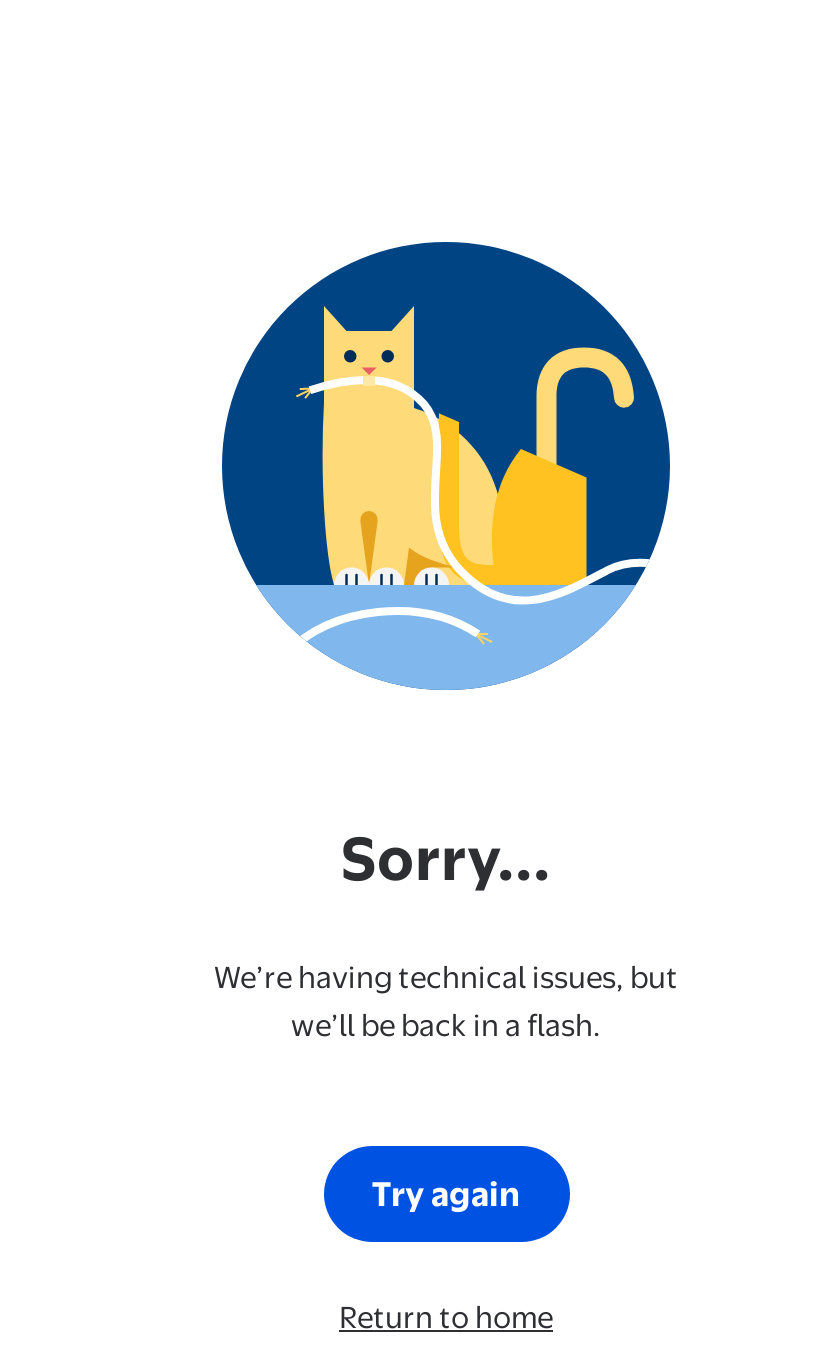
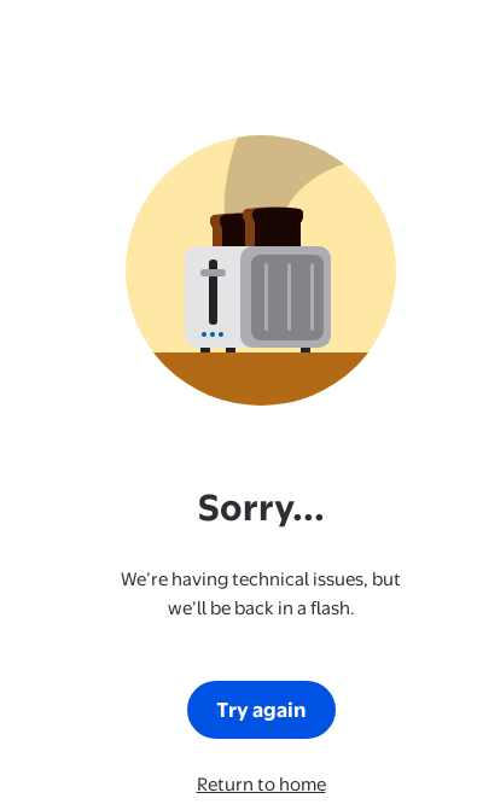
- [image]
+ [image]
